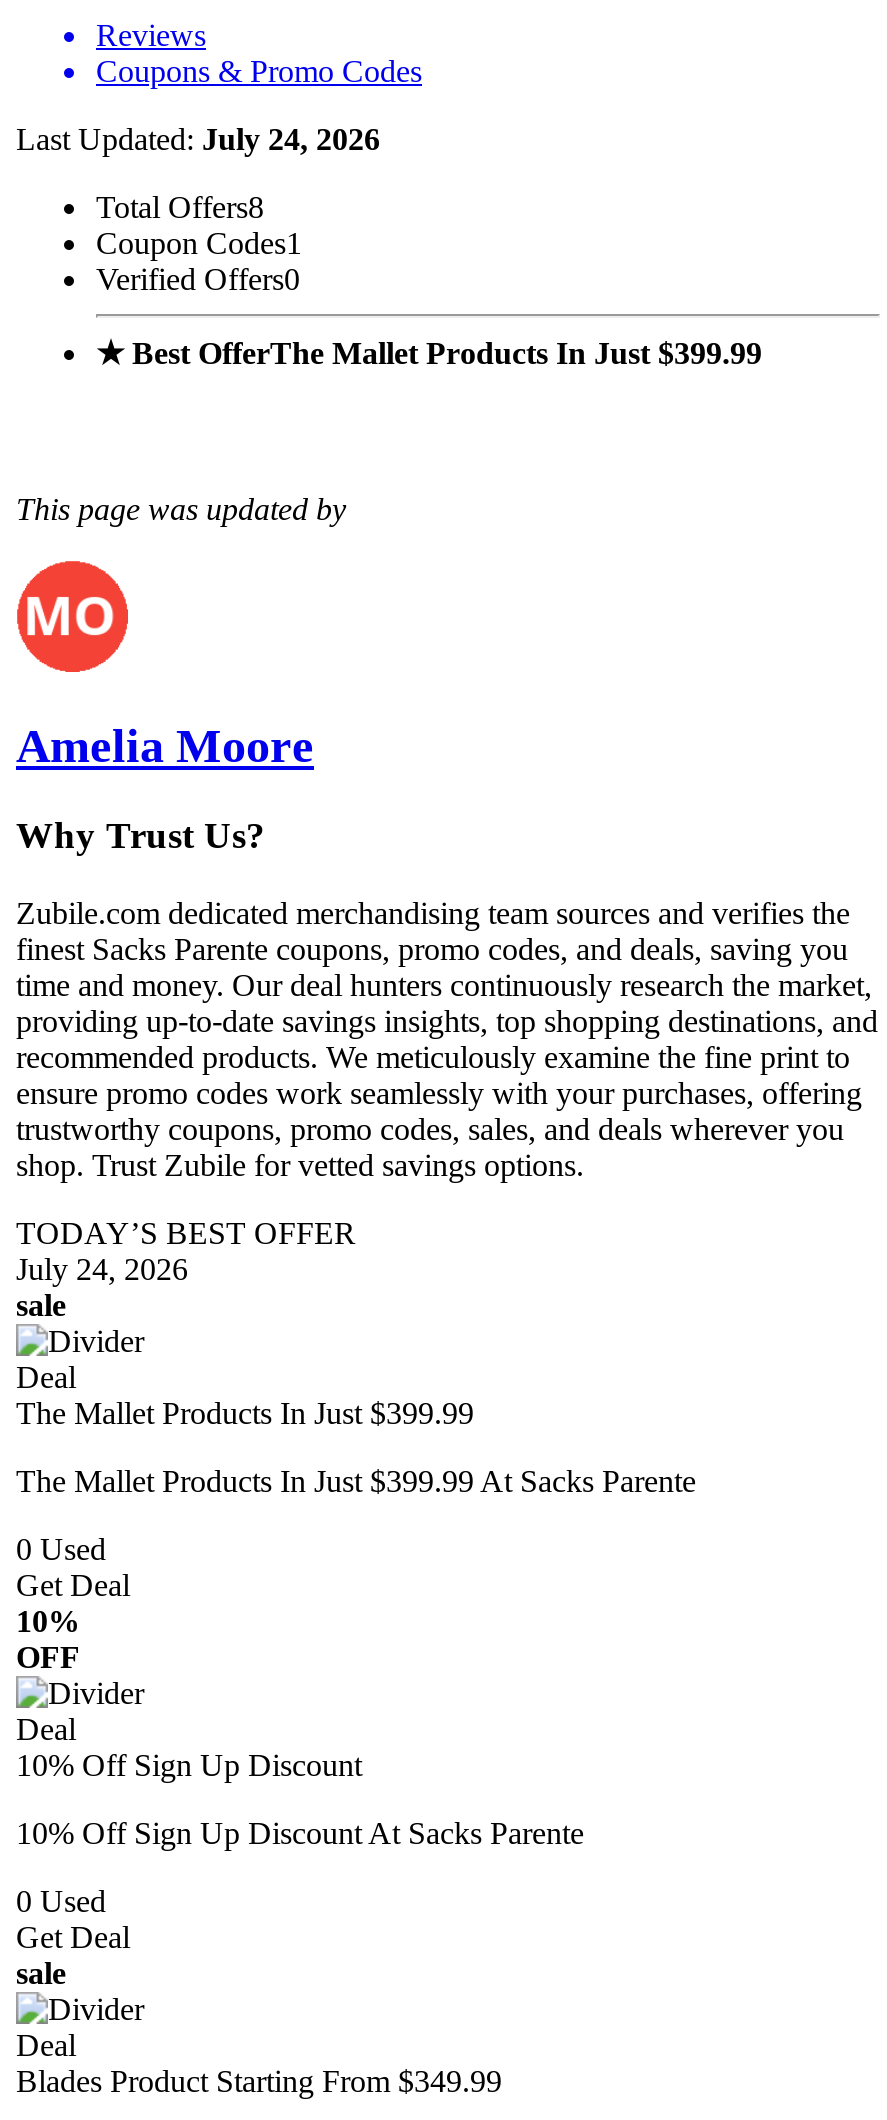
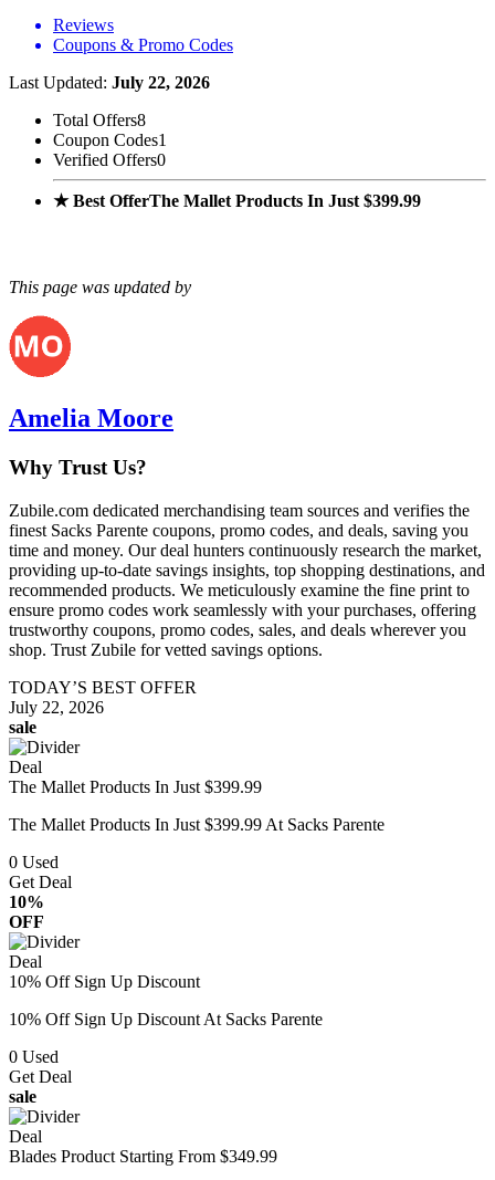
- Last Updated: July 24, 2026
+ Last Updated: July 22, 2026

- July 24, 2026
+ July 22, 2026
